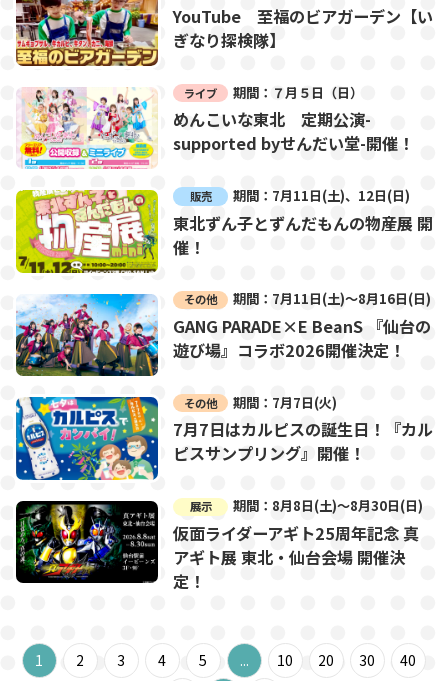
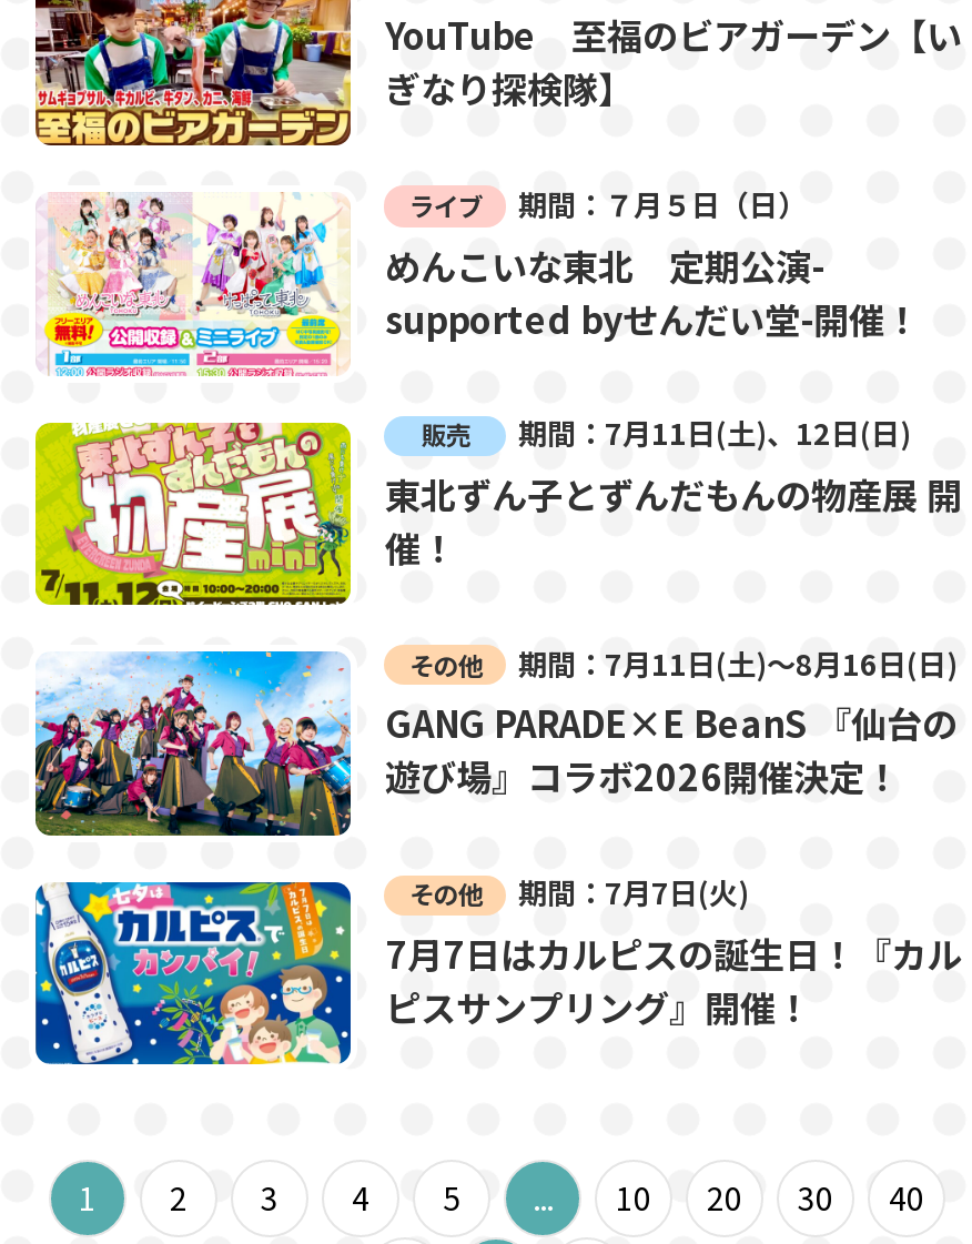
- [image]
- 展示
- 期間：8月8日(土)～8月30日(日)
- 仮面ライダーアギト25周年記念 真
- アギト展 東北・仙台会場 開催決
- 定！
